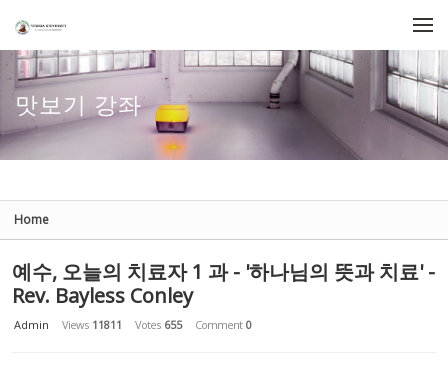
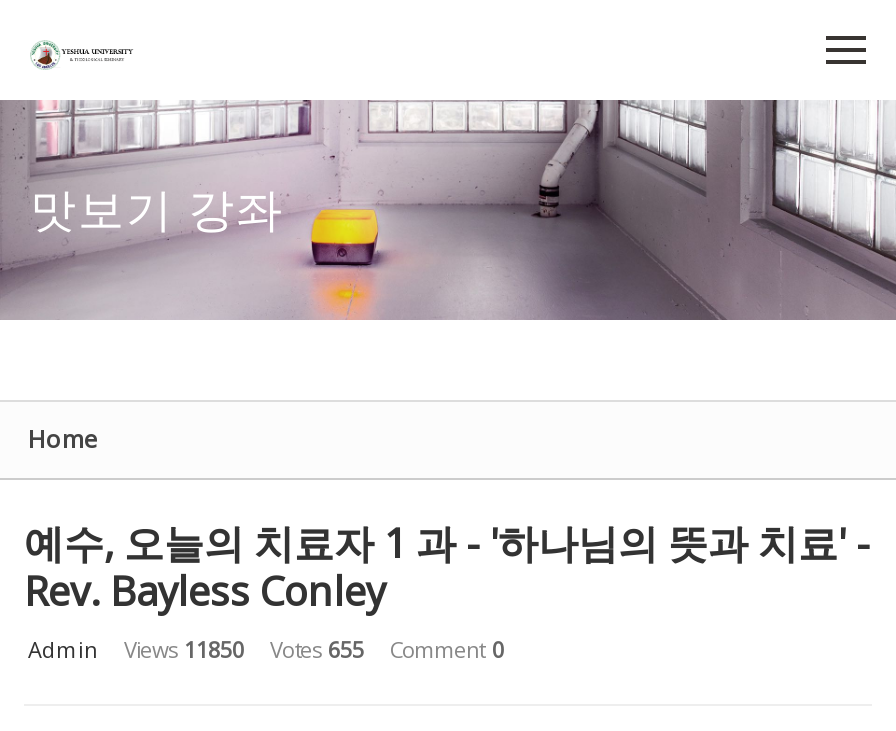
- Admin Views 11811 Votes 655 Comment 0
+ Admin Views 11850 Votes 655 Comment 0
